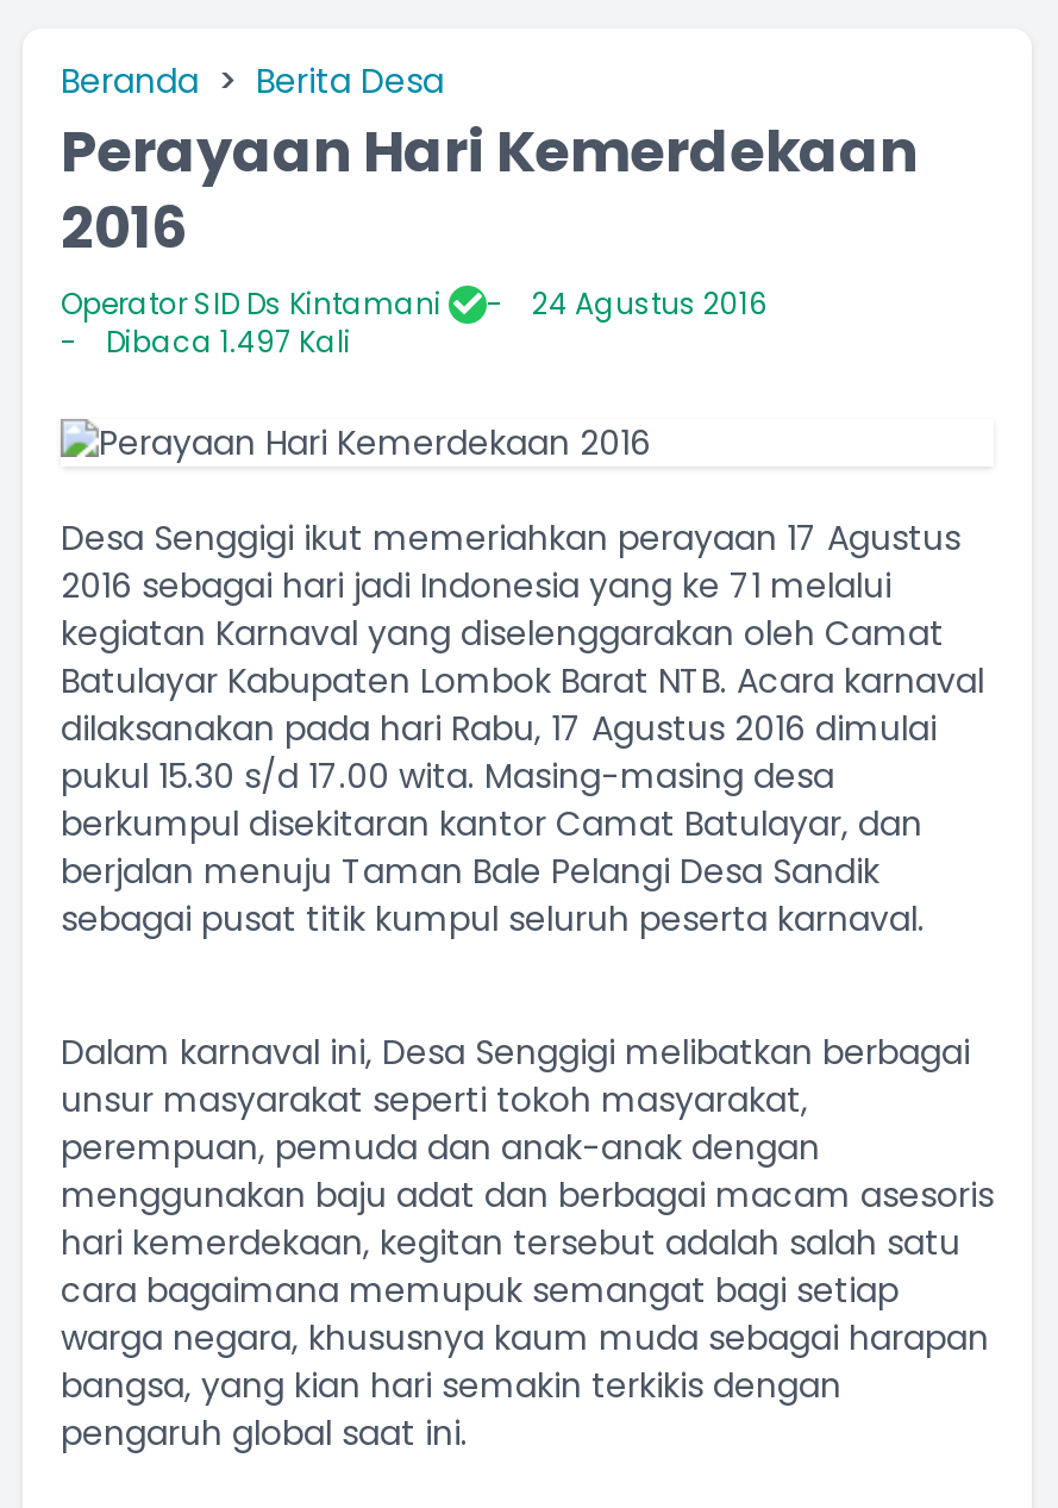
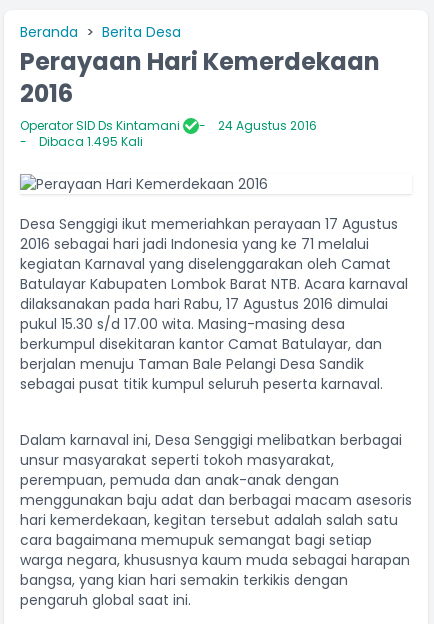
- Dibaca 1.497 Kali
+ Dibaca 1.495 Kali
